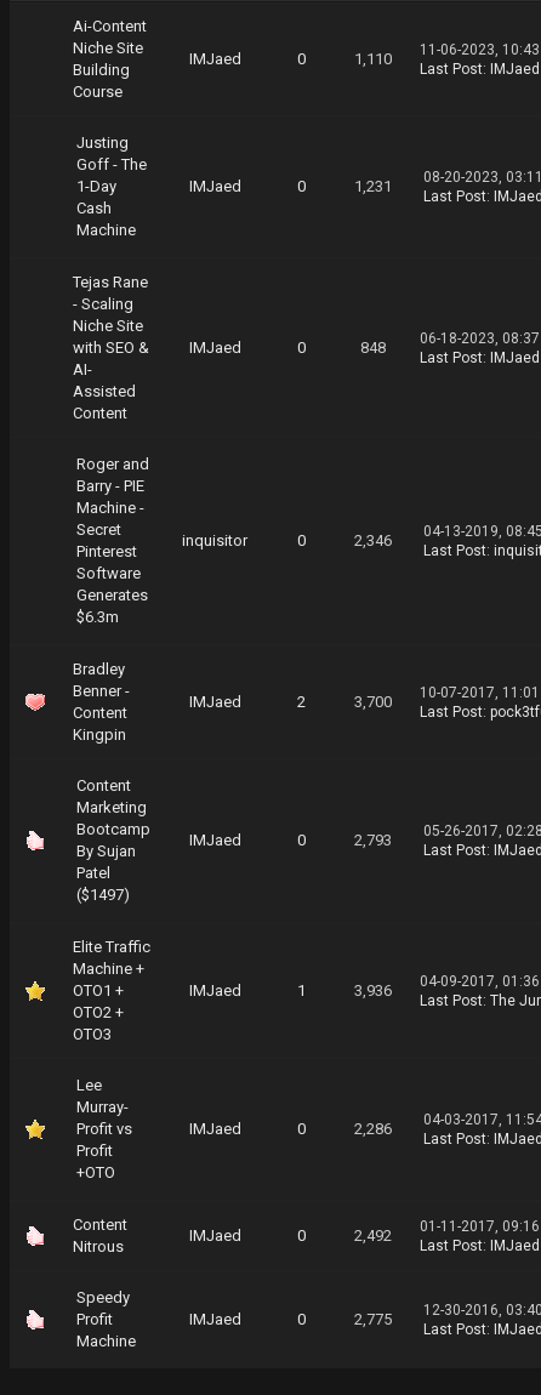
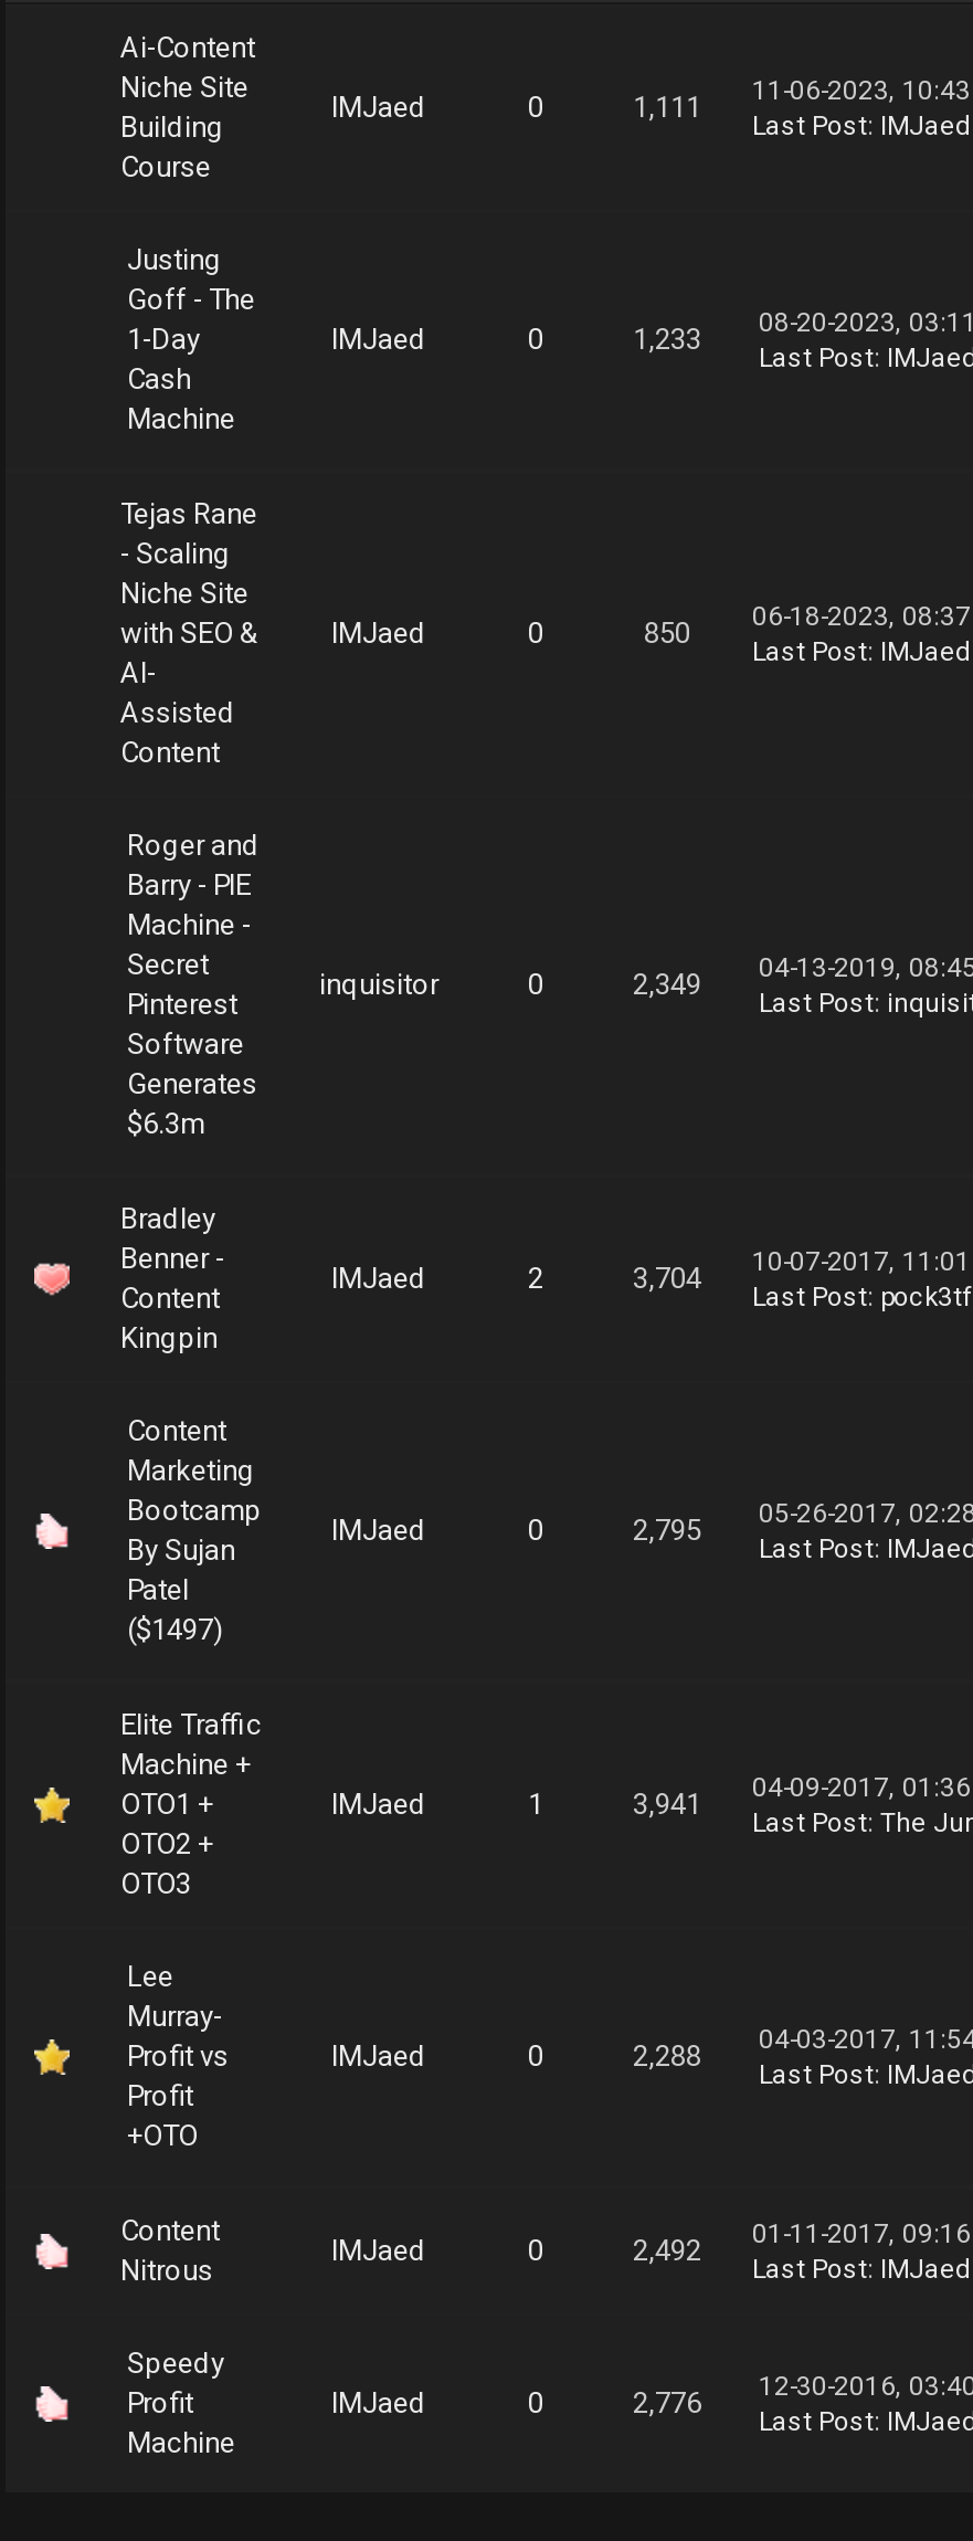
- 1,110
+ 1,111

- 1,231
+ 1,233

- 848
+ 850

- 2,346
+ 2,349

- 3,700
+ 3,704

- 2,793
+ 2,795

- 3,936
+ 3,941

- 2,286
+ 2,288

- 2,775
+ 2,776
